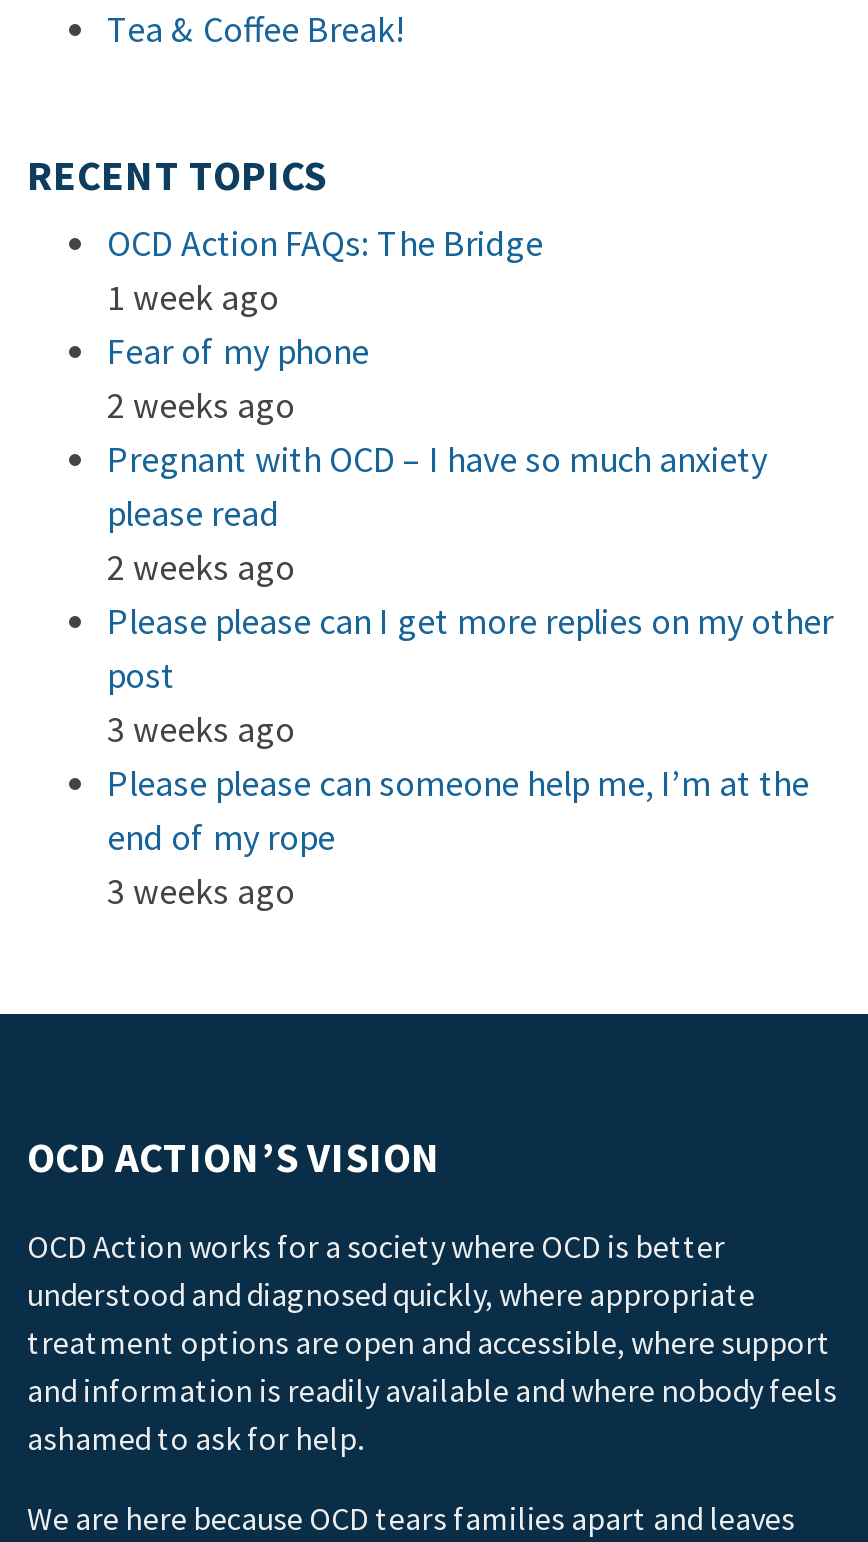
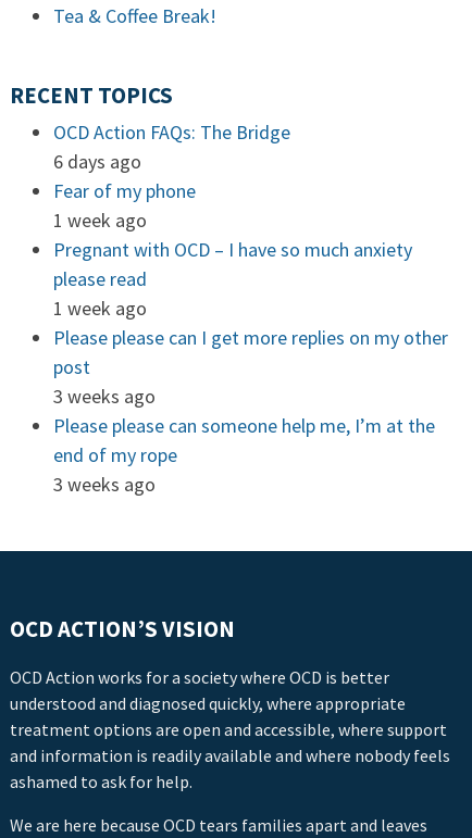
- 1 week ago
+ 6 days ago

- 2 weeks ago
+ 1 week ago

- 2 weeks ago
+ 1 week ago
